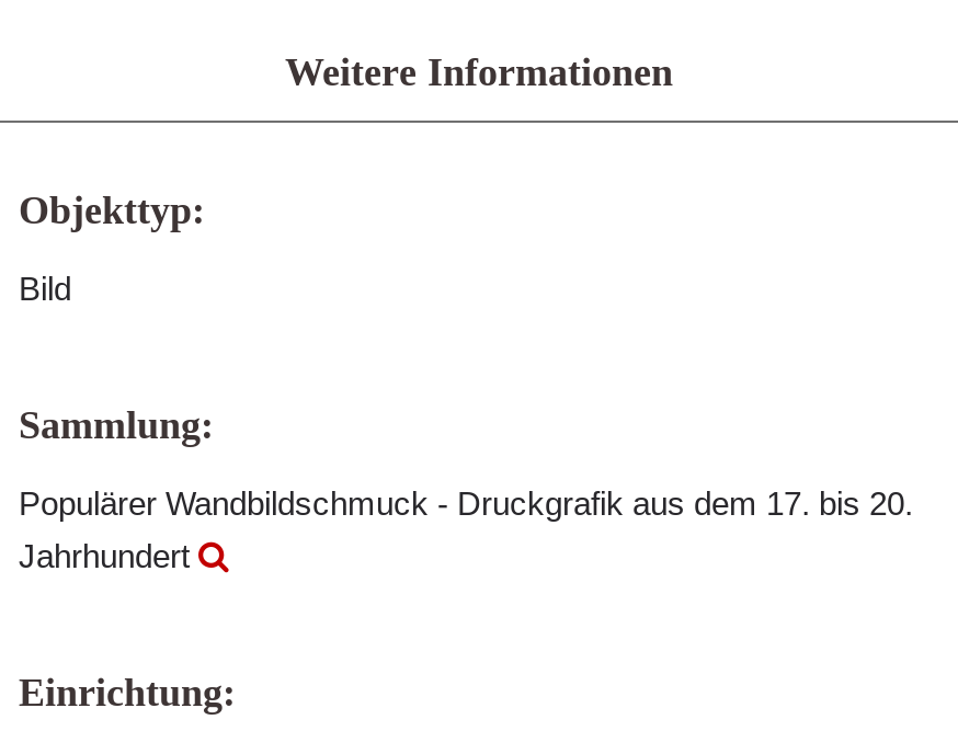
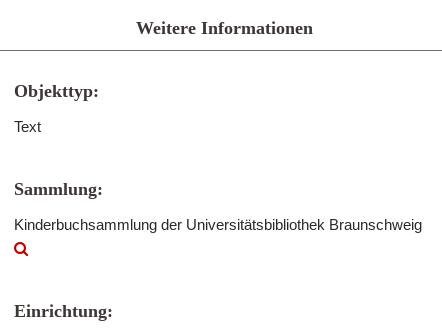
- Bild
+ Text

- Populärer Wandbildschmuck - Druckgrafik aus dem 17. bis 20.
- Jahrhundert
+ Kinderbuchsammlung der Universitätsbibliothek Braunschweig
